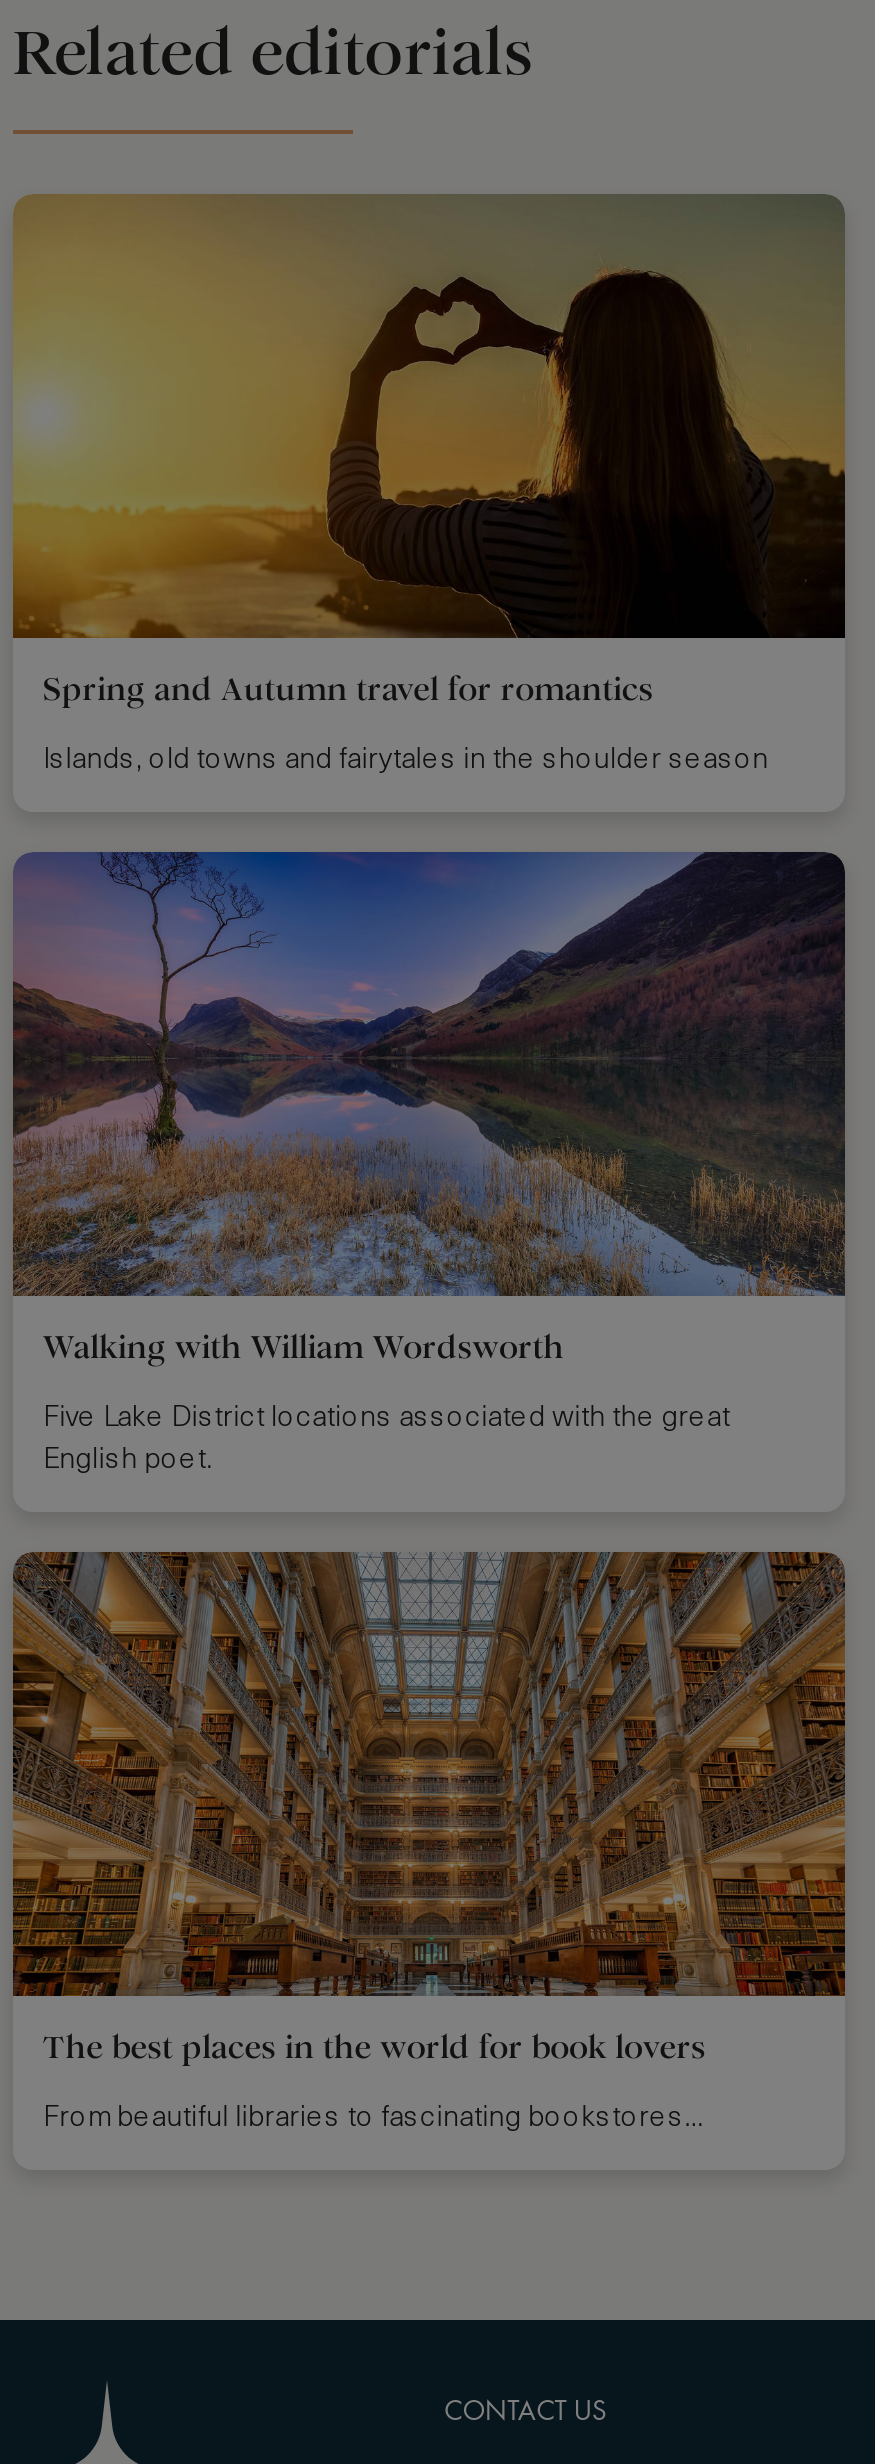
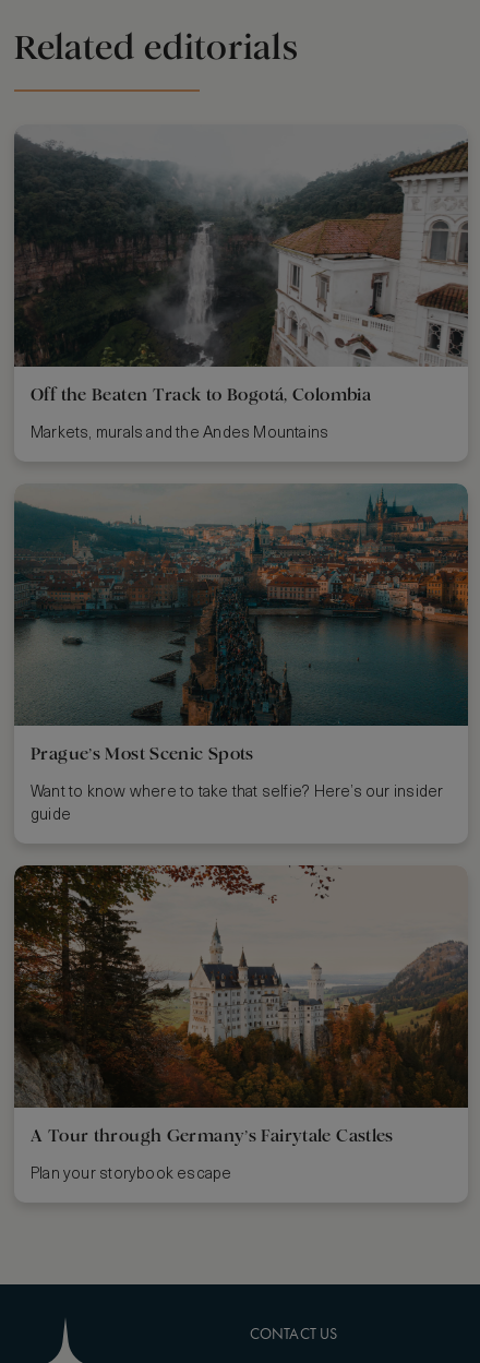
- [image]
- Spring and Autumn travel for romantics
+ [image]
+ Off the Beaten Track to Bogotá, Colombia

- Islands, old towns and fairytales in the shoulder season
+ Markets, murals and the Andes Mountains

- [image]
- Walking with William Wordsworth
+ [image]
+ Prague’s Most Scenic Spots

- Five Lake District locations associated with the great
- English poet.
+ Want to know where to take that selfie? Here’s our insider
+ guide

- [image]
- The best places in the world for book lovers
+ [image]
+ A Tour through Germany’s Fairytale Castles

- From beautiful libraries to fascinating bookstores...
+ Plan your storybook escape
